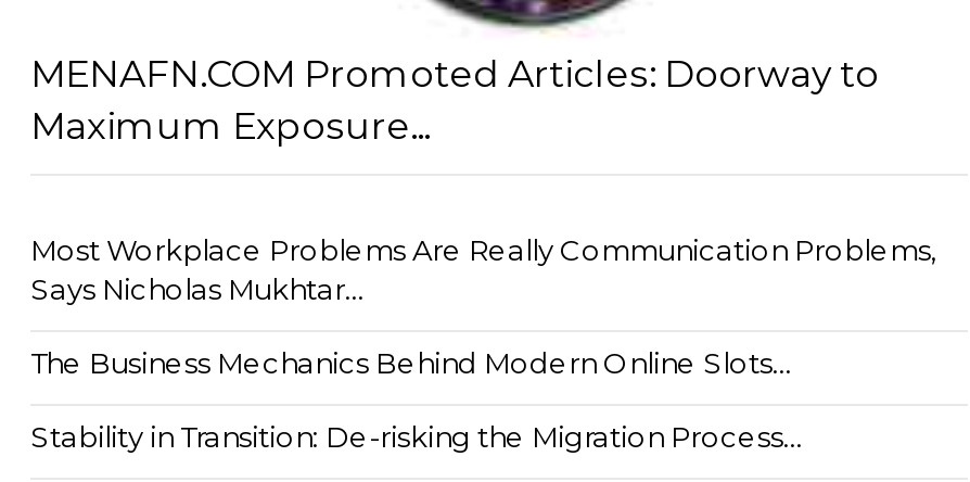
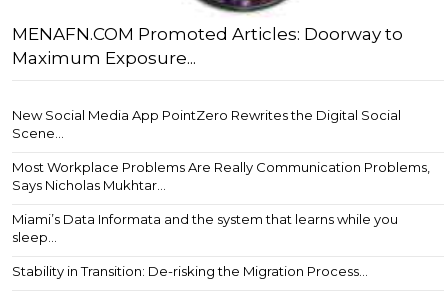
+ New Social Media App PointZero Rewrites the Digital Social
+ Scene...

- The Business Mechanics Behind Modern Online Slots...
+ Miami’s Data Informata and the system that learns while you
+ sleep...
